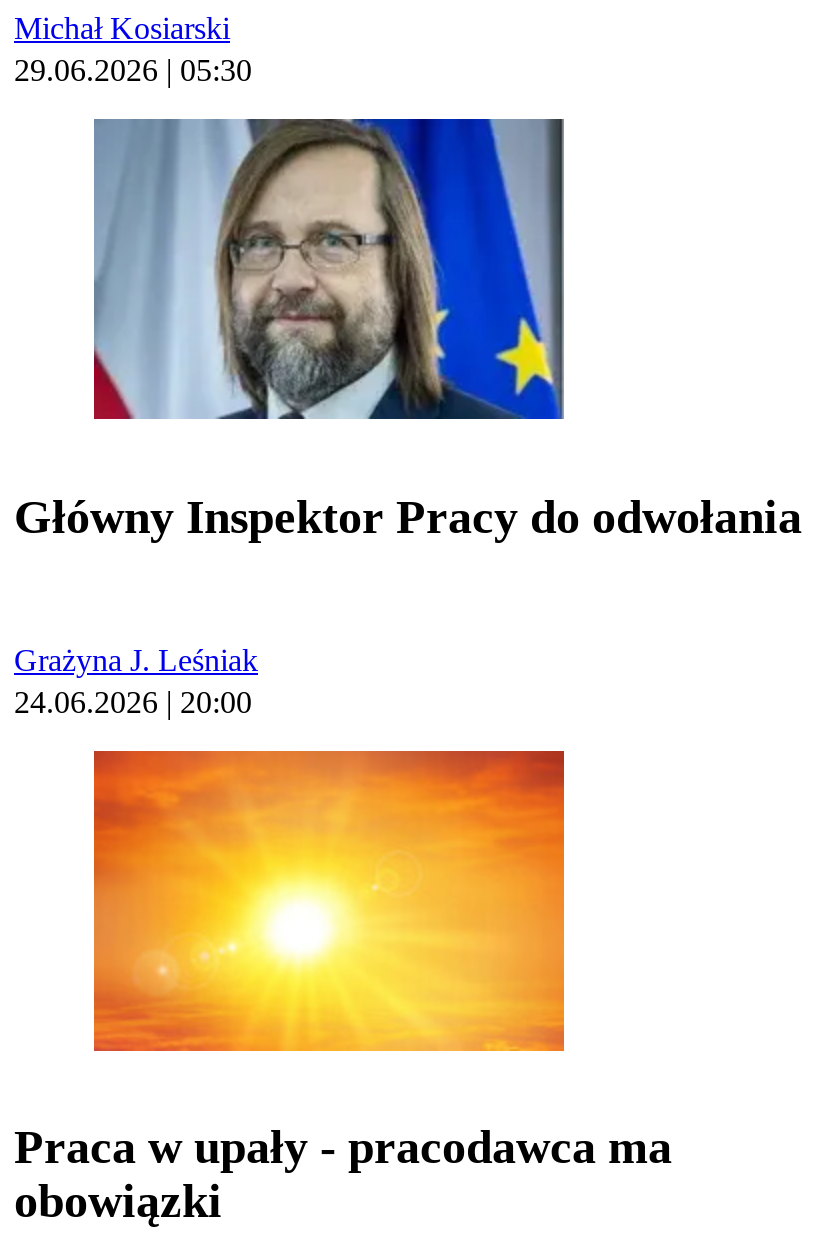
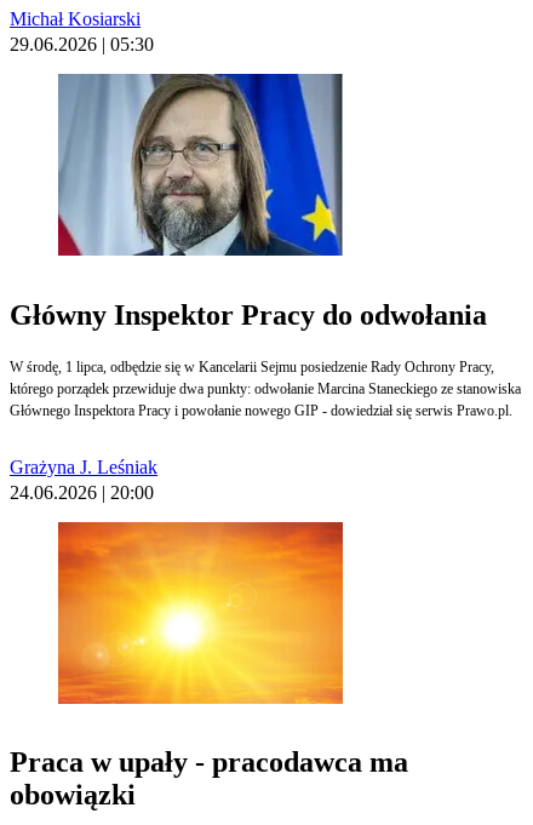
+ W środę, 1 lipca, odbędzie się w Kancelarii Sejmu posiedzenie Rady Ochrony Pracy,
+ którego porządek przewiduje dwa punkty: odwołanie Marcina Staneckiego ze stanowiska
+ Głównego Inspektora Pracy i powołanie nowego GIP - dowiedział się serwis Prawo.pl.
